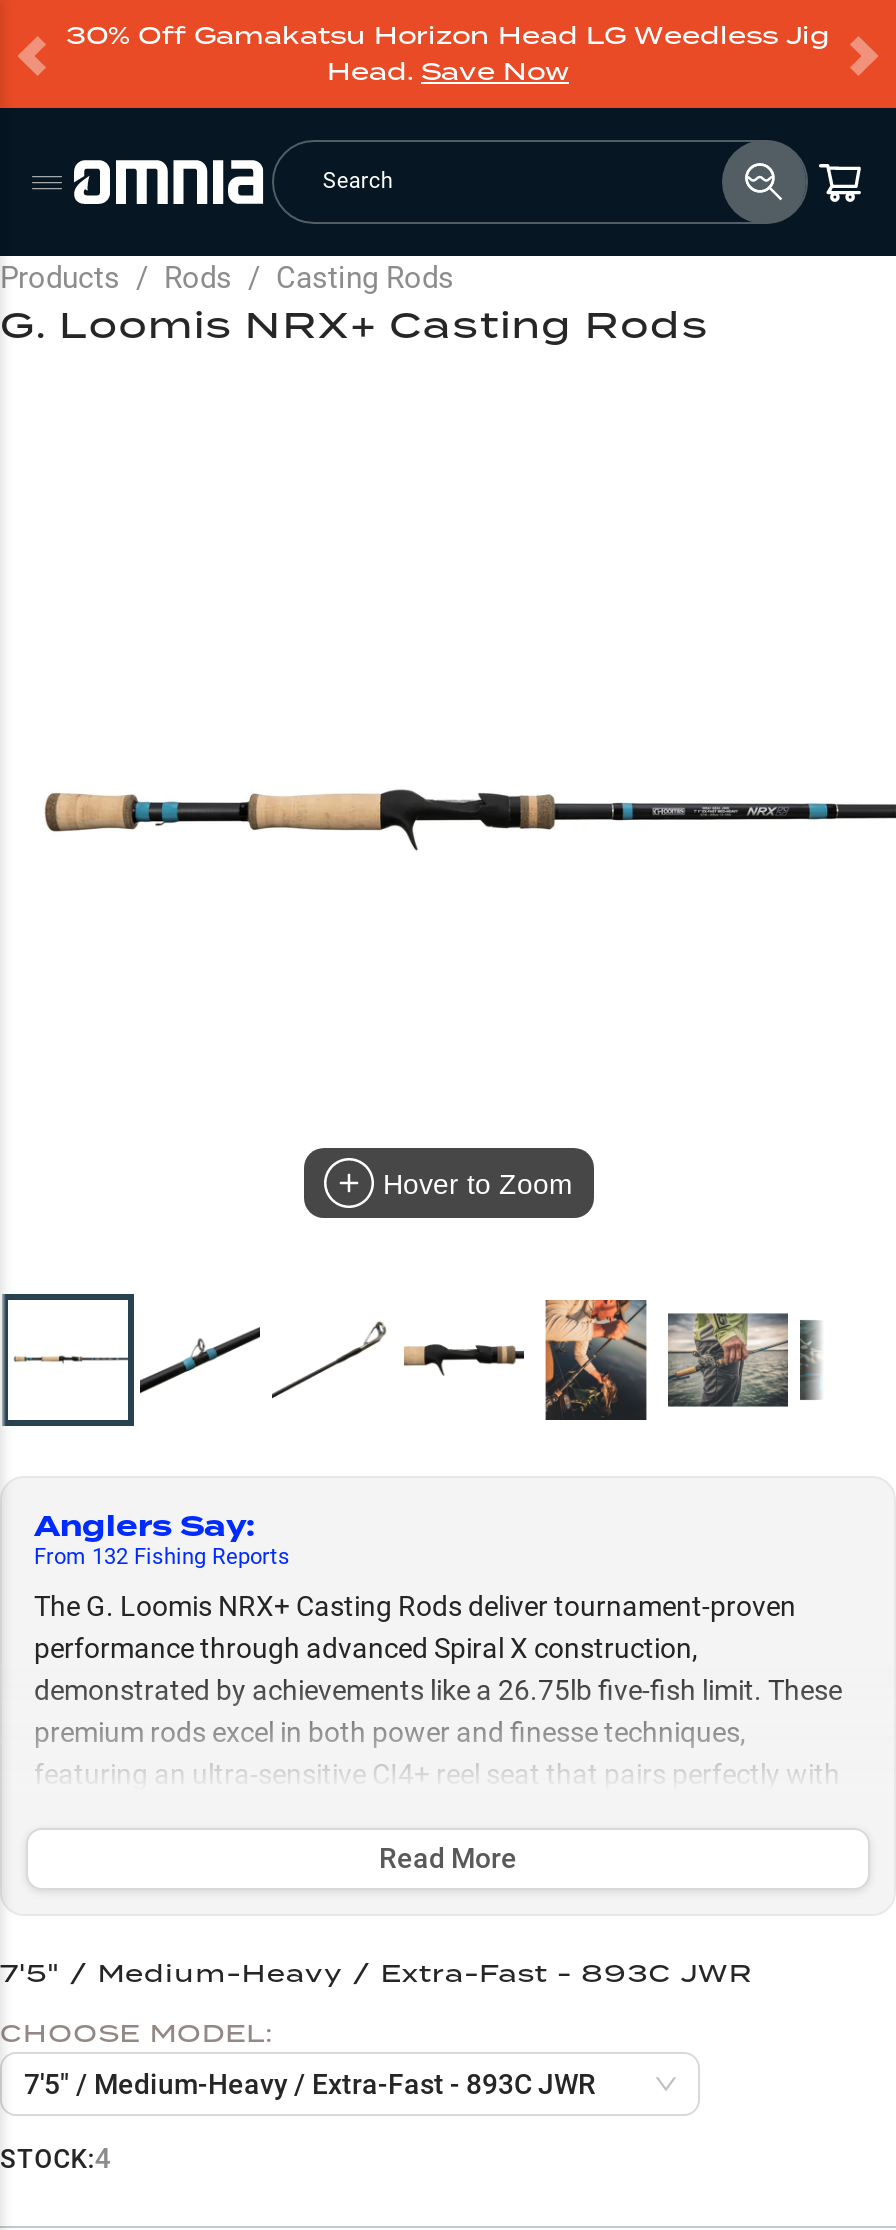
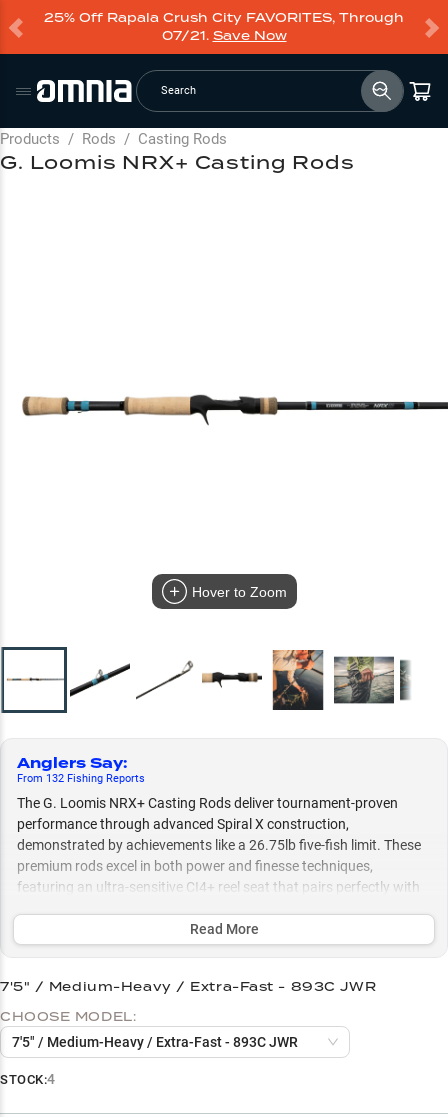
- 30% Off Gamakatsu Horizon Head LG Weedless Jig
- Head. Save Now
+ 25% Off Rapala Crush City FAVORITES, Through
+ 07/21. Save Now
